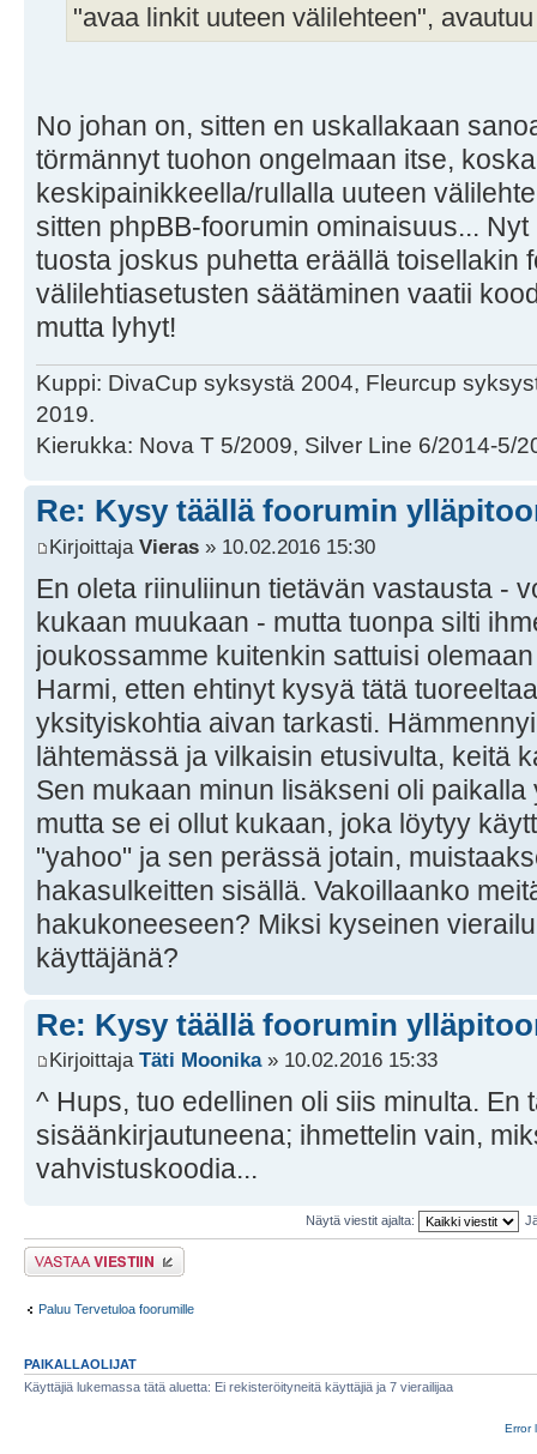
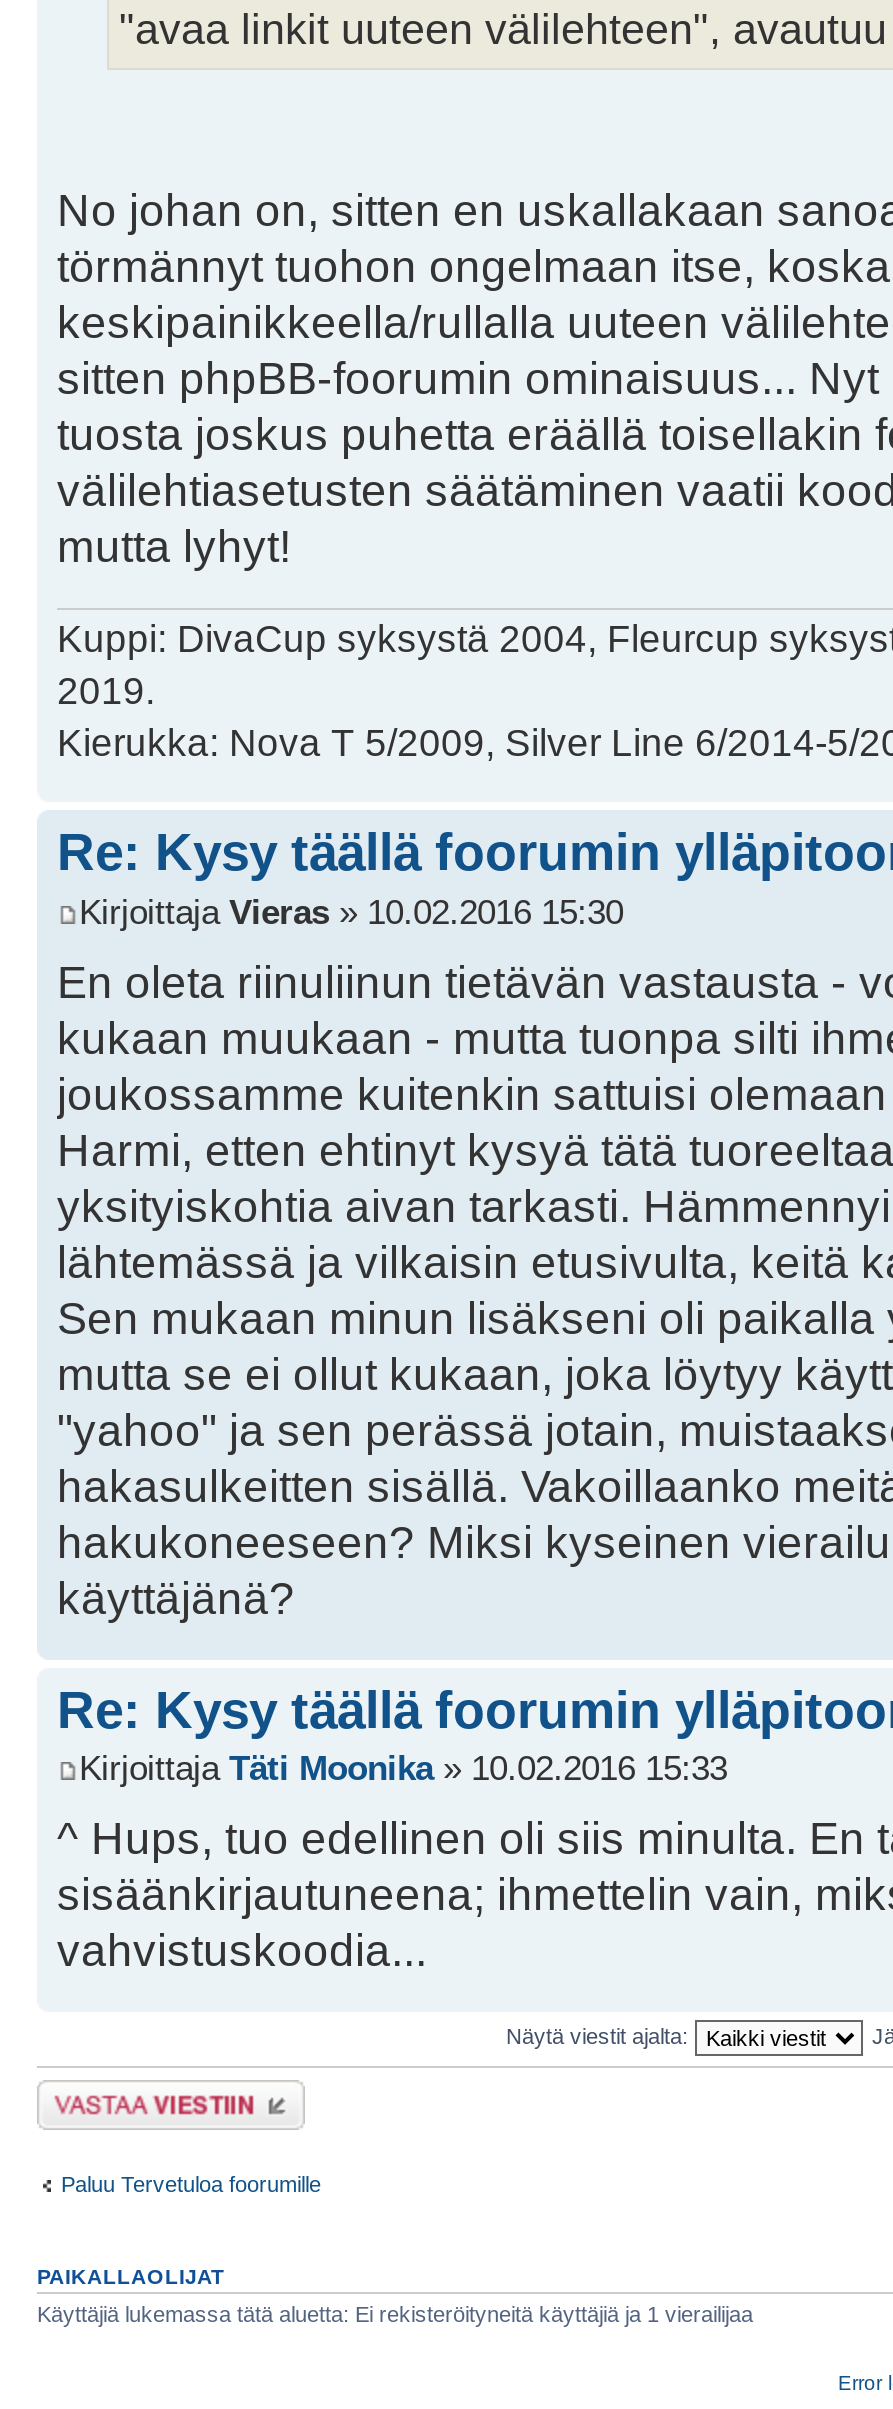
- Käyttäjiä lukemassa tätä aluetta: Ei rekisteröityneitä käyttäjiä ja 7 vierailijaa
+ Käyttäjiä lukemassa tätä aluetta: Ei rekisteröityneitä käyttäjiä ja 1 vierailijaa
